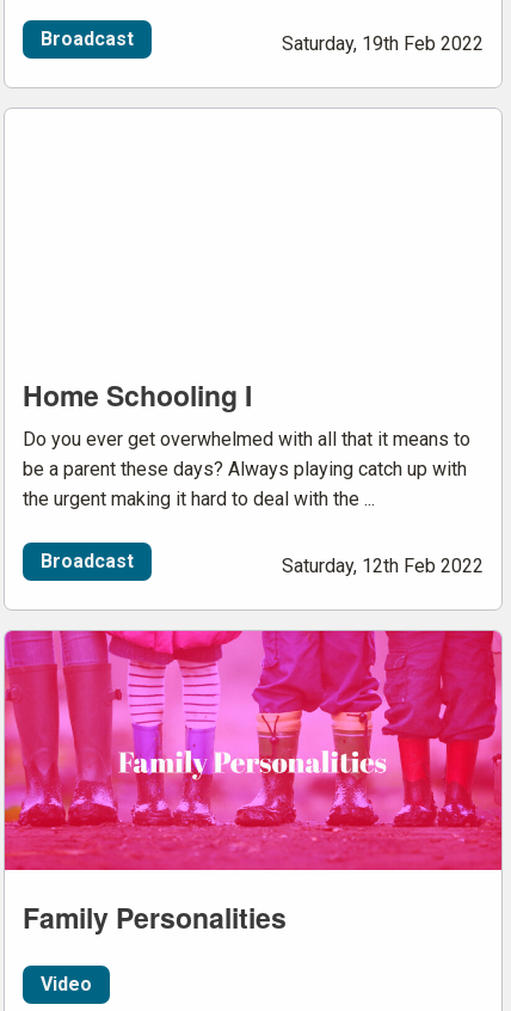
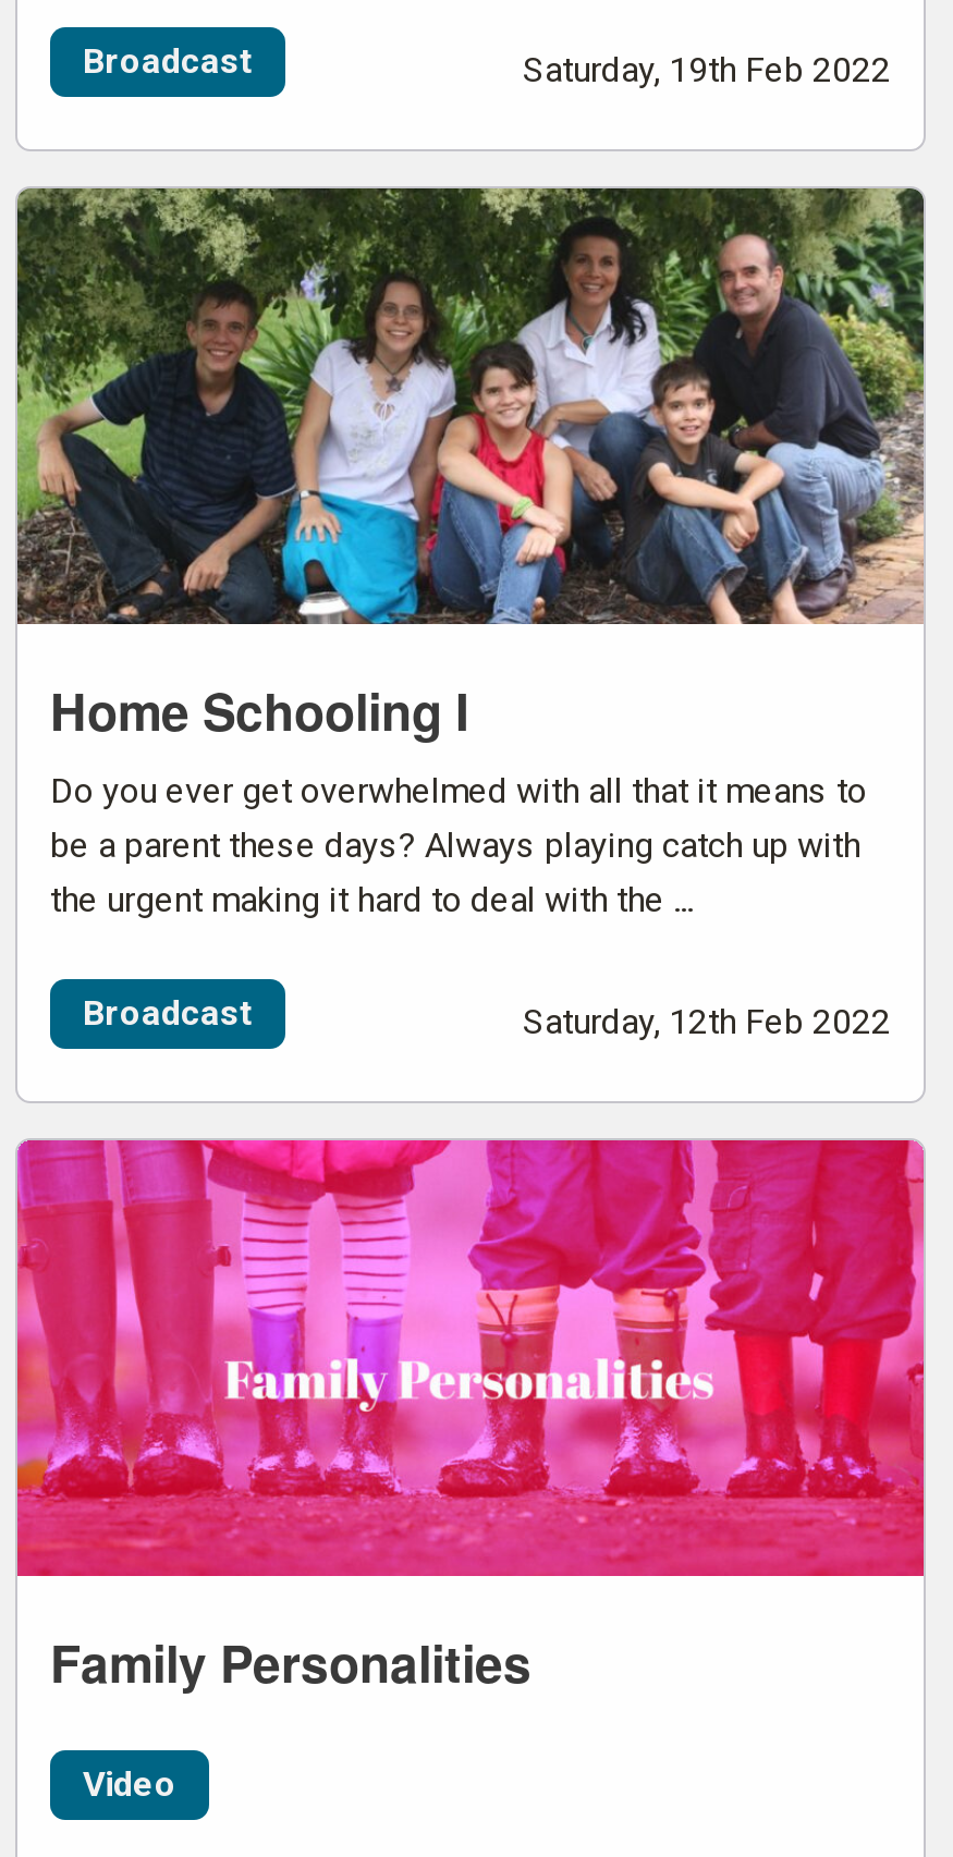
+ [image]
